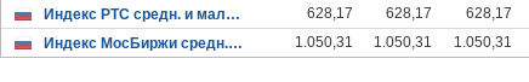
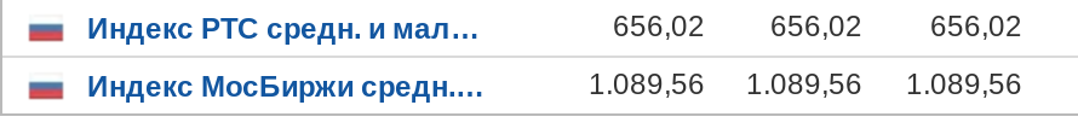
- 628,17
+ 656,02

- 628,17
+ 656,02

- 628,17
+ 656,02

- 1.050,31
+ 1.089,56

- 1.050,31
+ 1.089,56

- 1.050,31
+ 1.089,56
